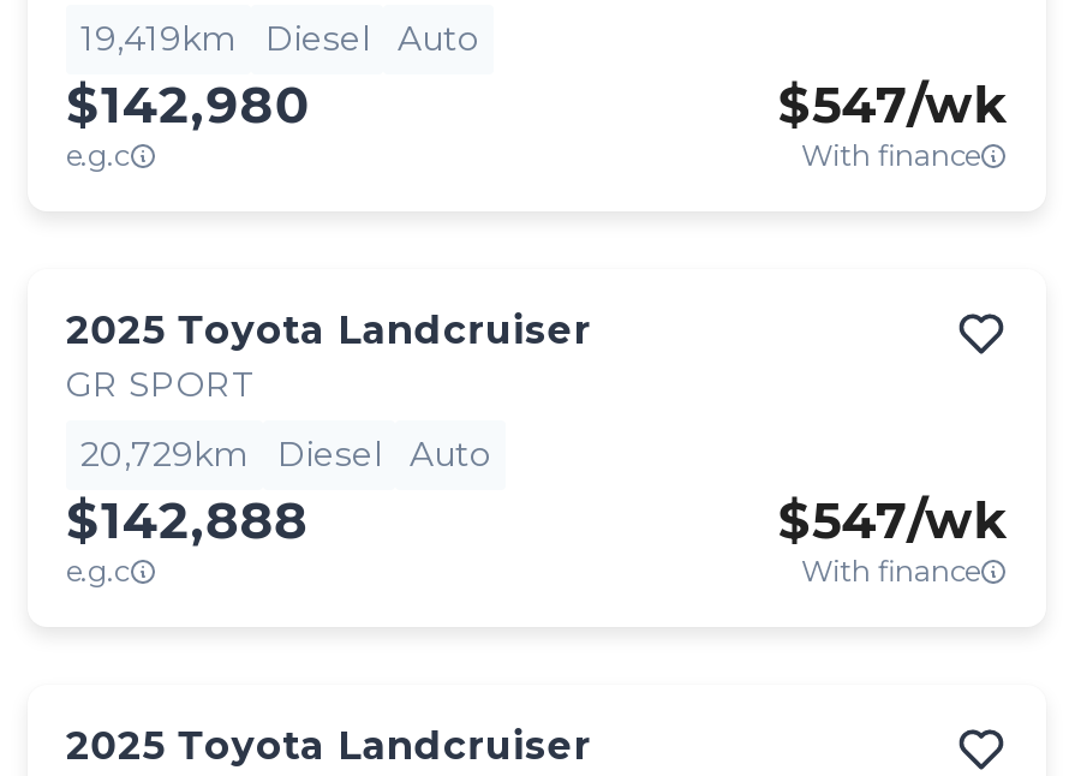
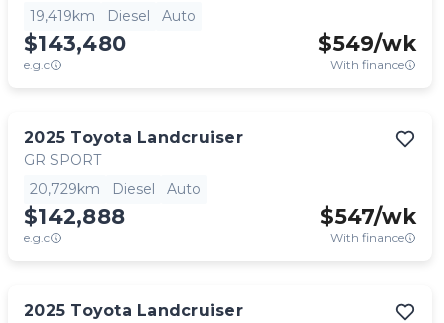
- $142,980
+ $143,480

- $547/wk
+ $549/wk
